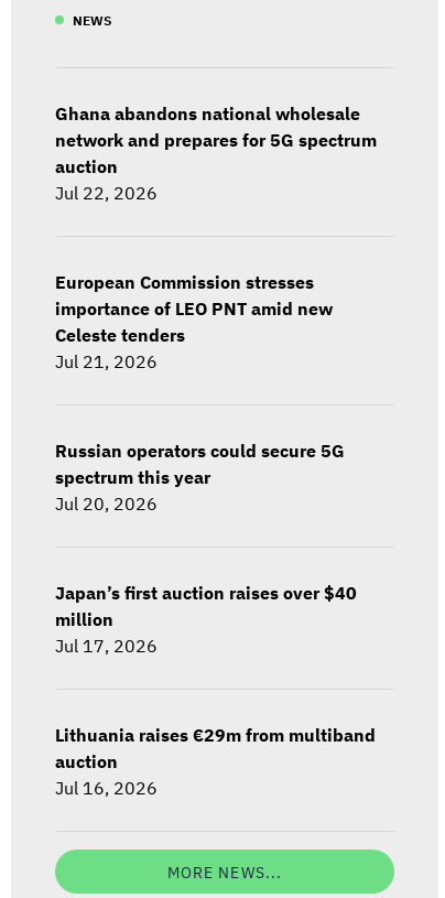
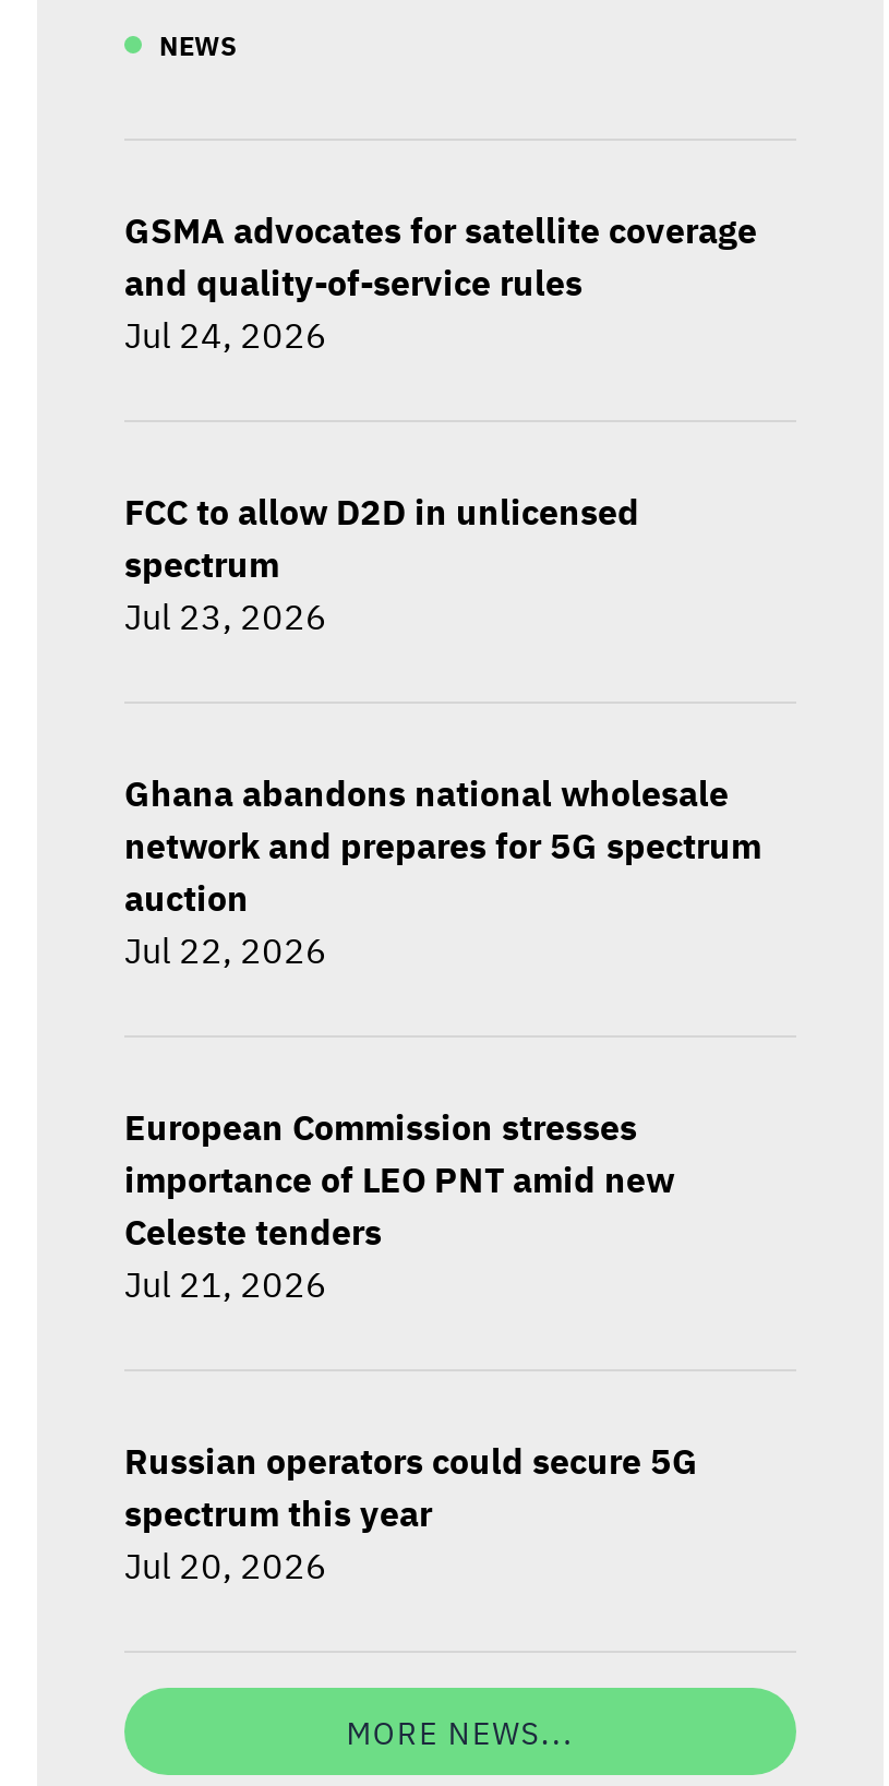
+ GSMA advocates for satellite coverage
+ and quality-of-service rules
+ Jul 24, 2026

+ FCC to allow D2D in unlicensed
+ spectrum
+ Jul 23, 2026

moved down: Ghana abandons national wholesale | network and prepares for 5G spectrum | auction | ... | spectrum this year | Jul 20, 2026

- Japan’s first auction raises over $40
- million
- Jul 17, 2026

- Lithuania raises €29m from multiband
- auction
- Jul 16, 2026
